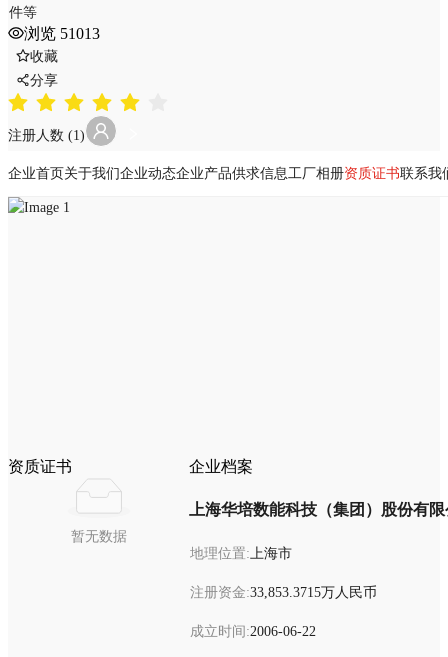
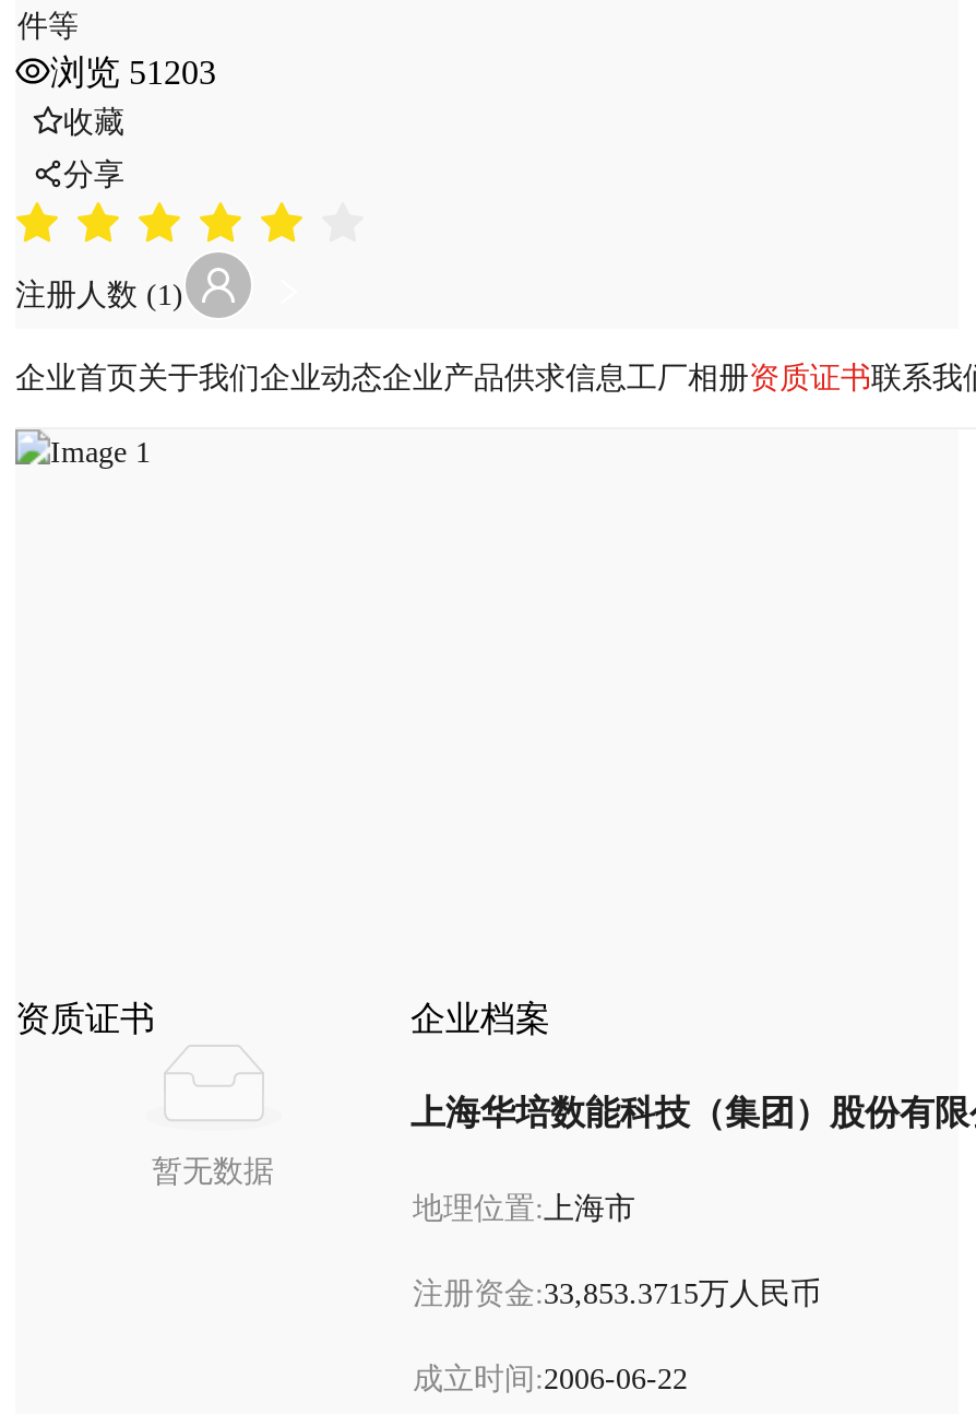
- 浏览 51013
+ 浏览 51203
